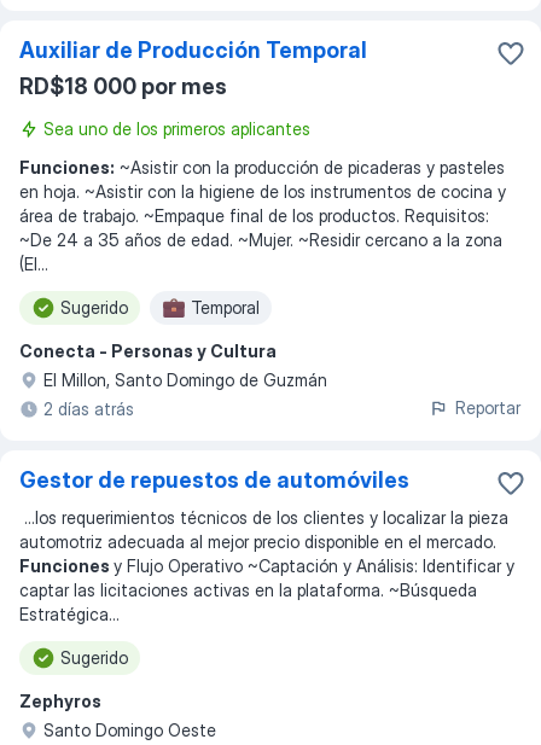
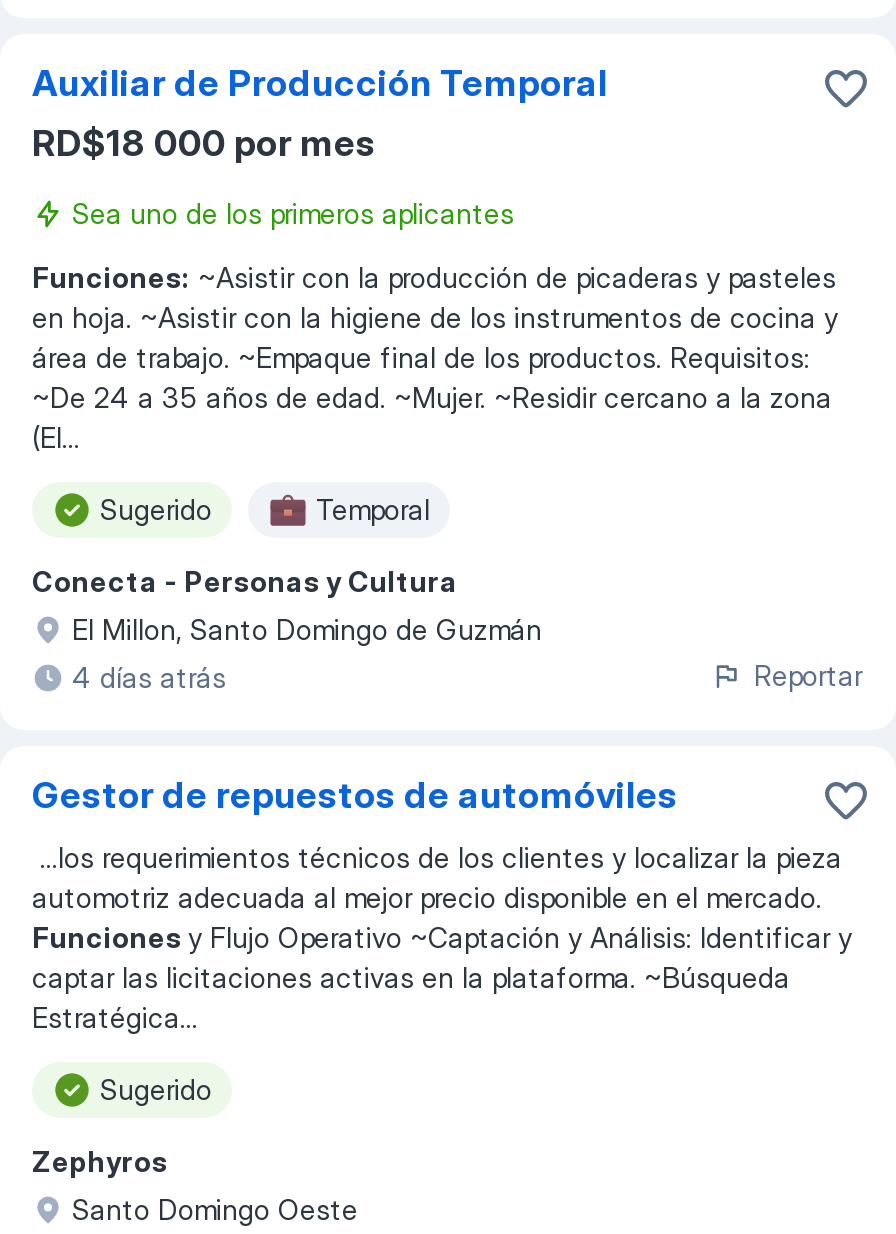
- 2 días atrás
+ 4 días atrás
